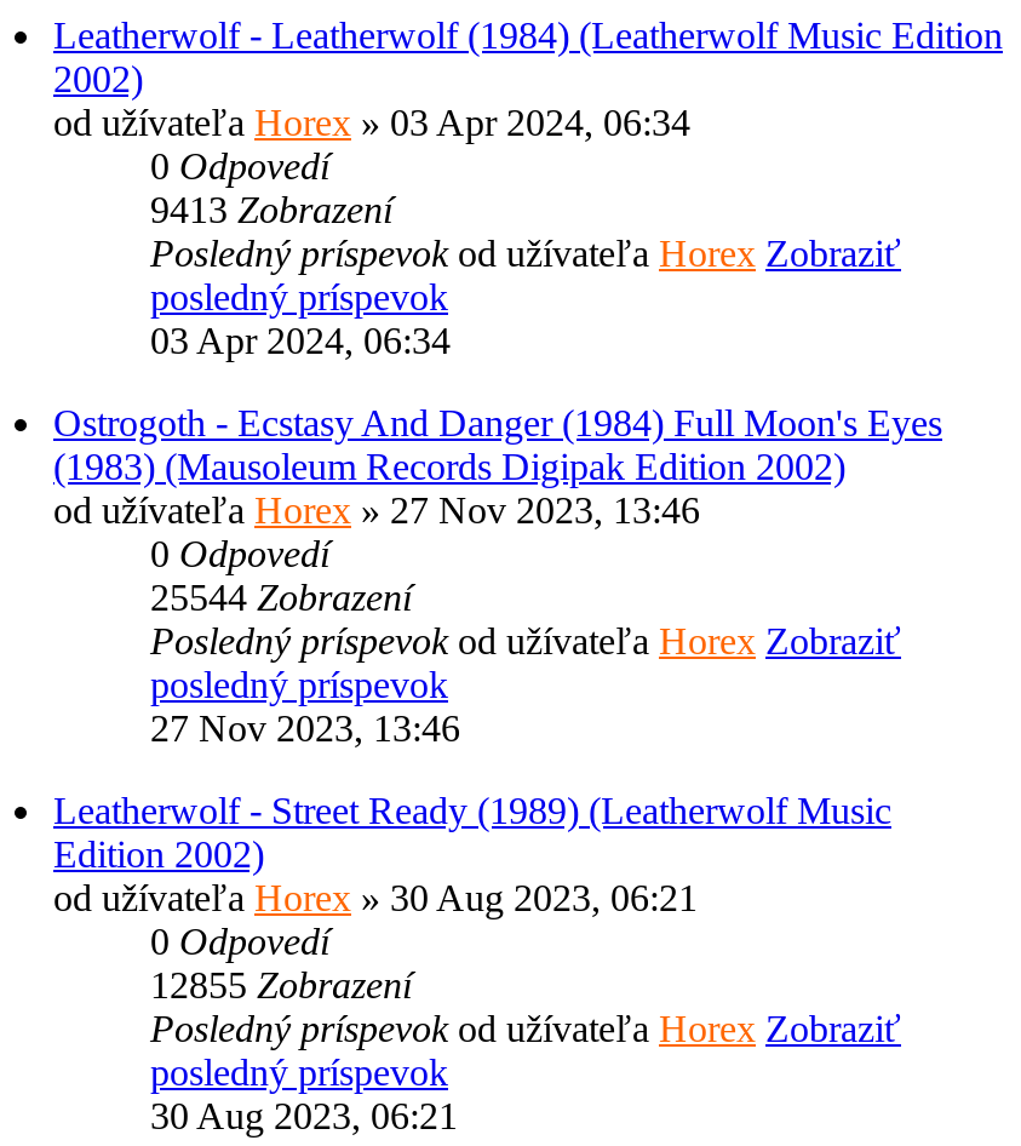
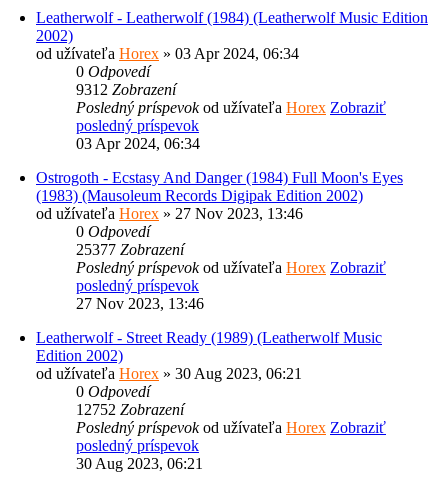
- 9413Zobrazení
+ 9312Zobrazení

- 25544 Zobrazení
+ 25377 Zobrazení

- 12855 Zobrazení
+ 12752 Zobrazení
